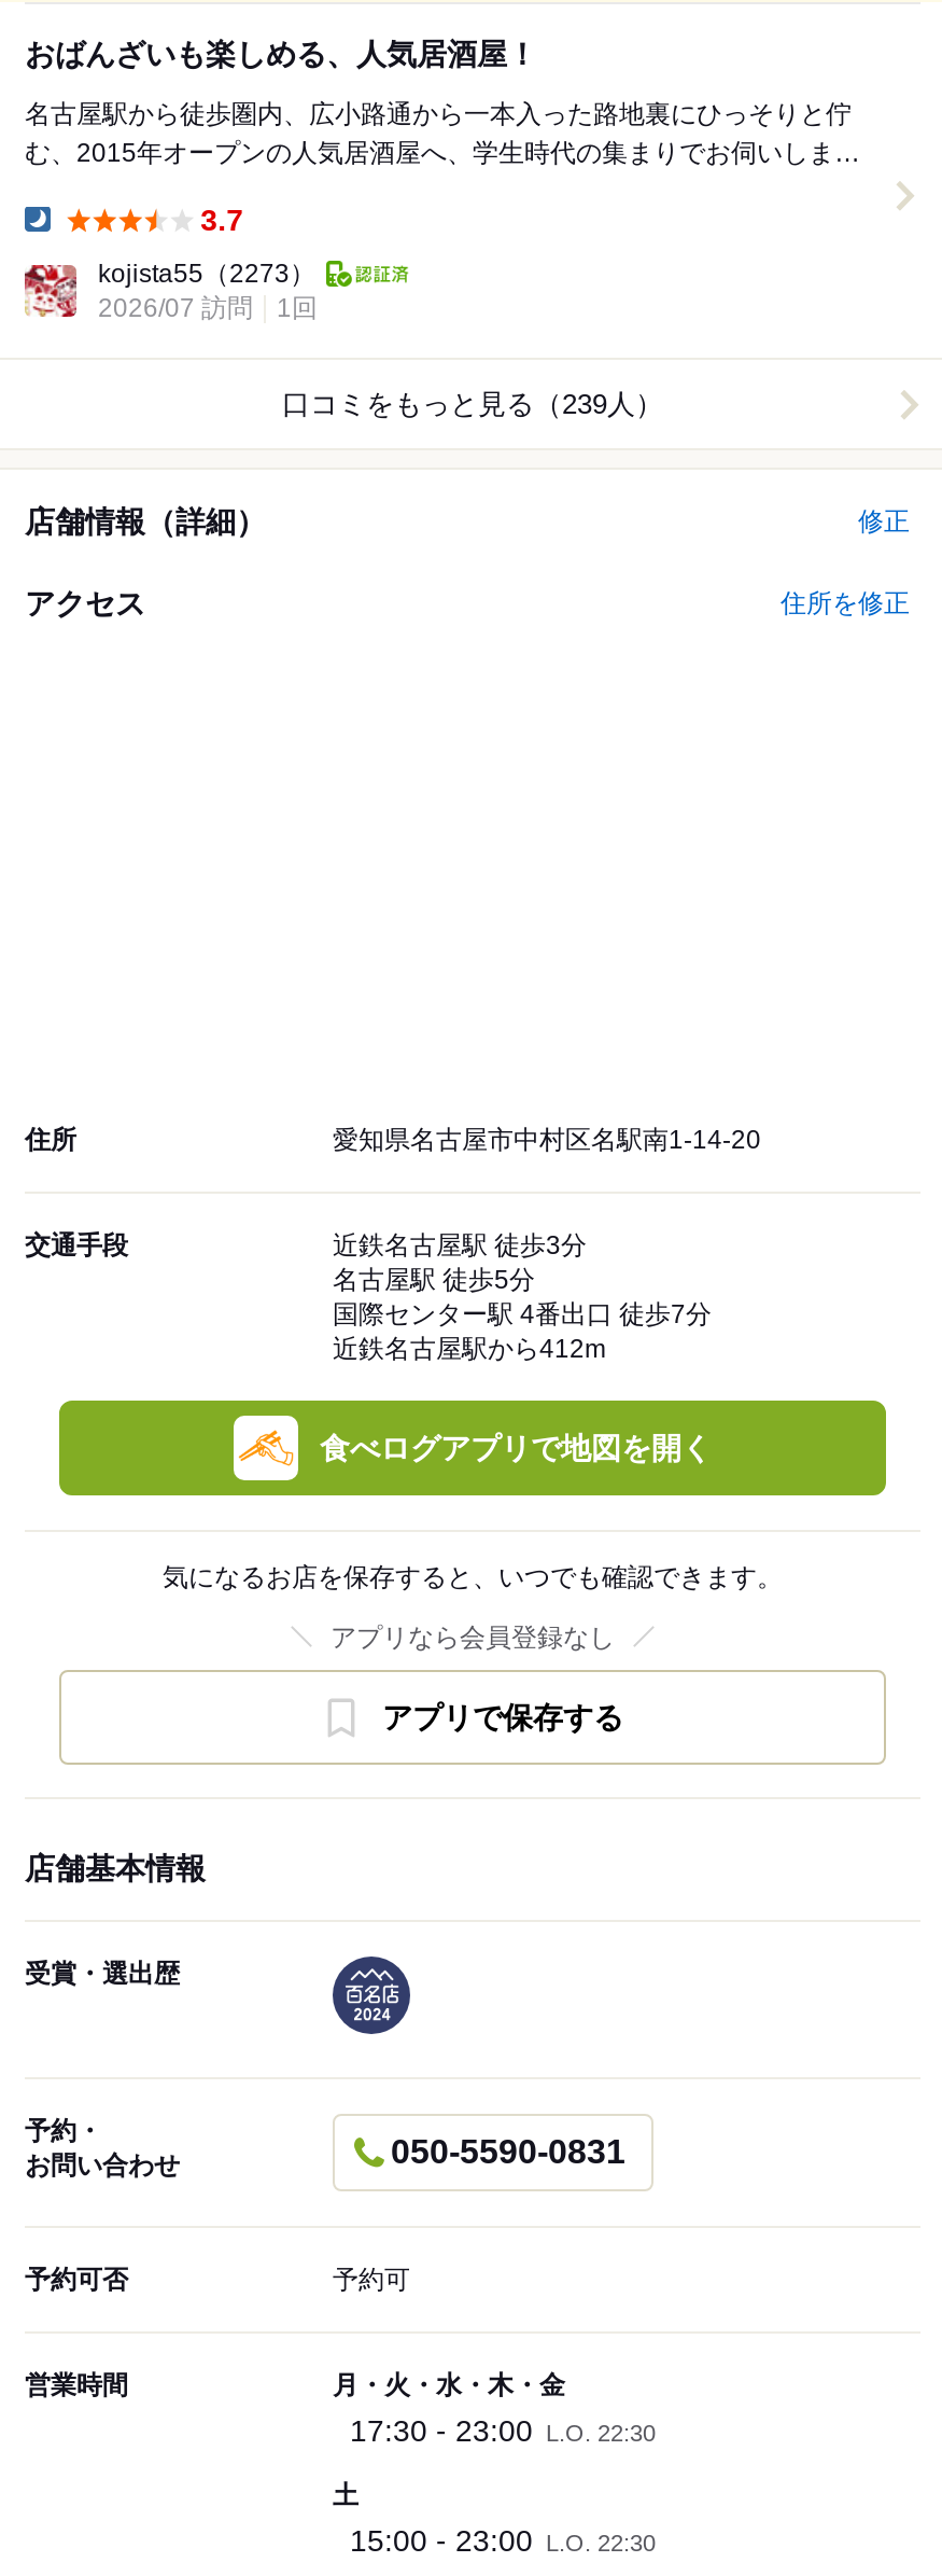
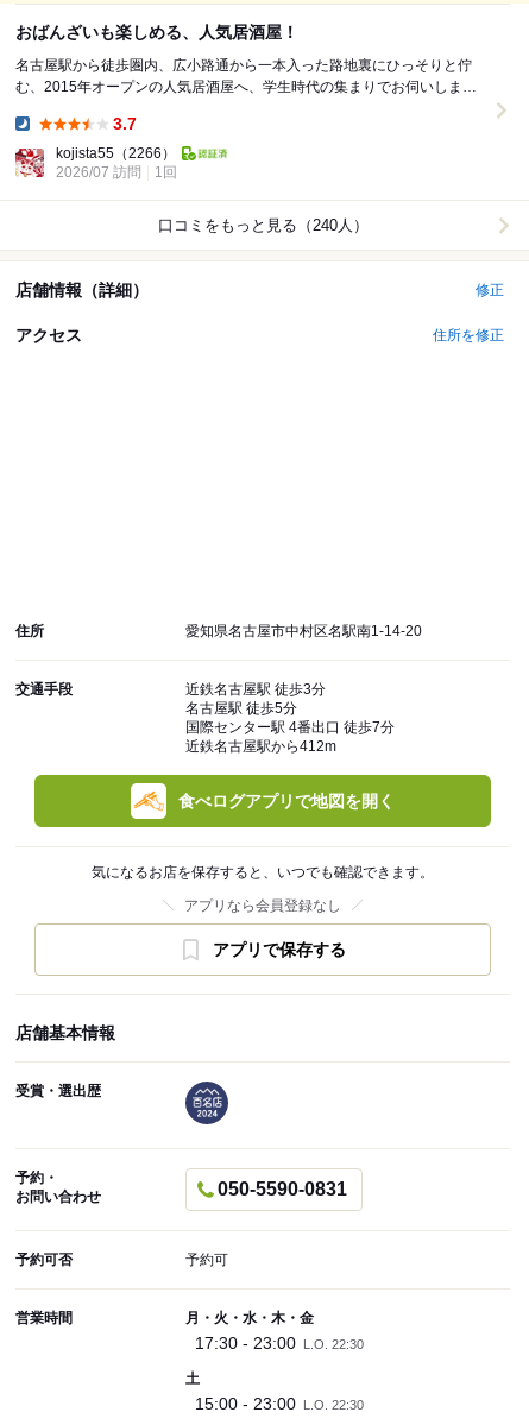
- kojista55（2273）
+ kojista55（2266）

- 口コミをもっと見る（239人）
+ 口コミをもっと見る（240人）
